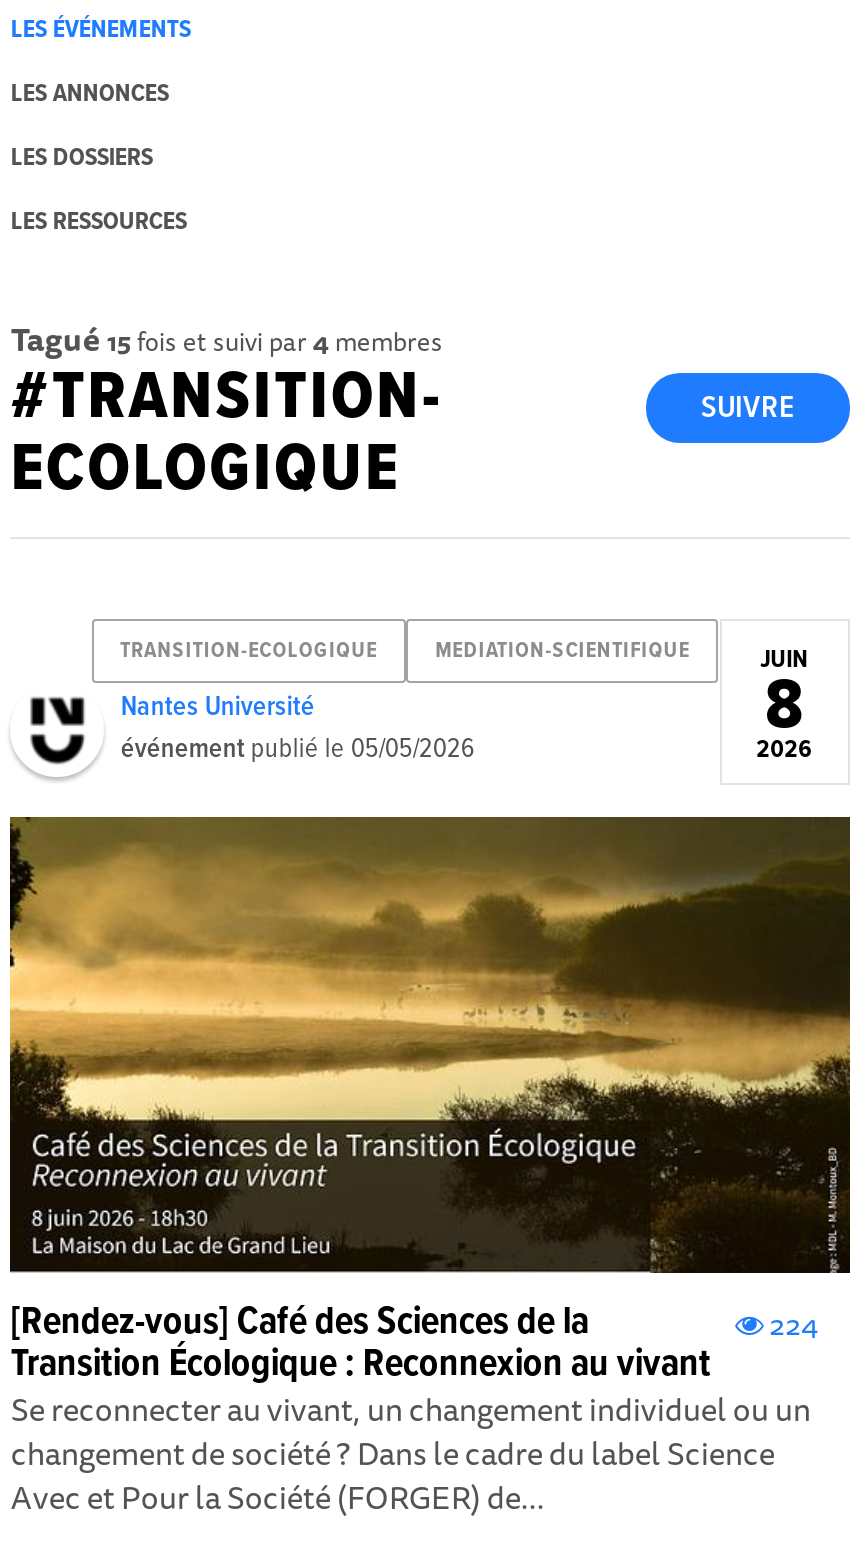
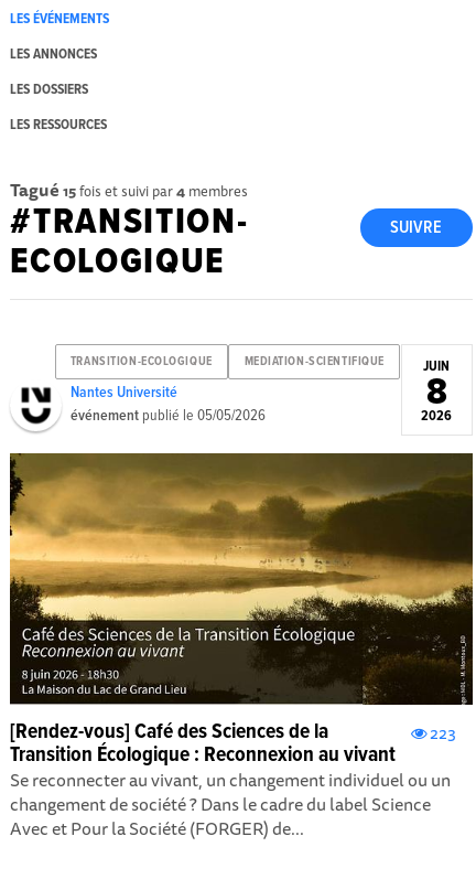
- 224
+ 223
